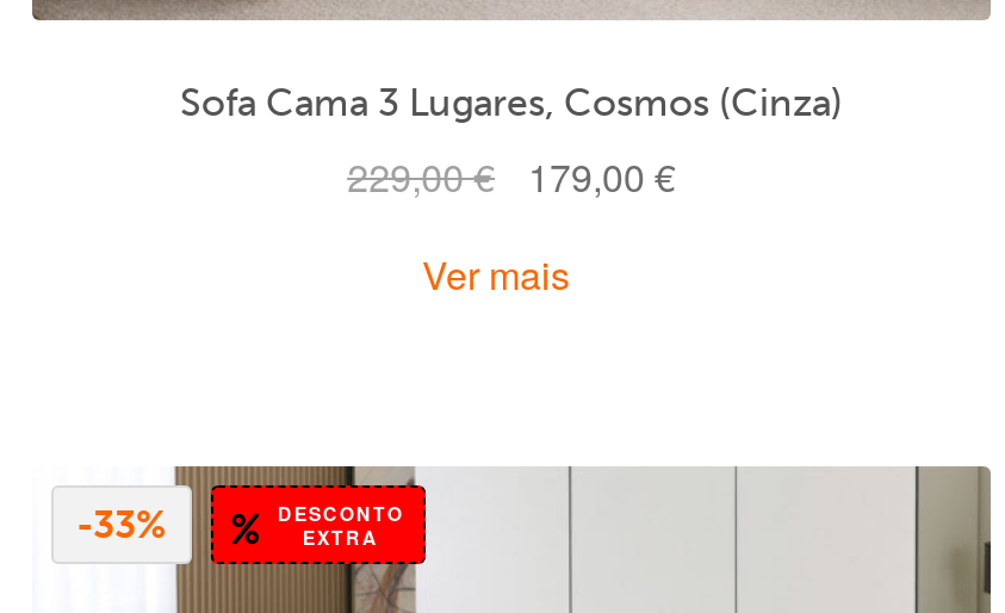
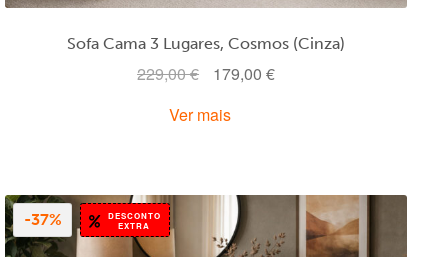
- -33%
+ -37%
